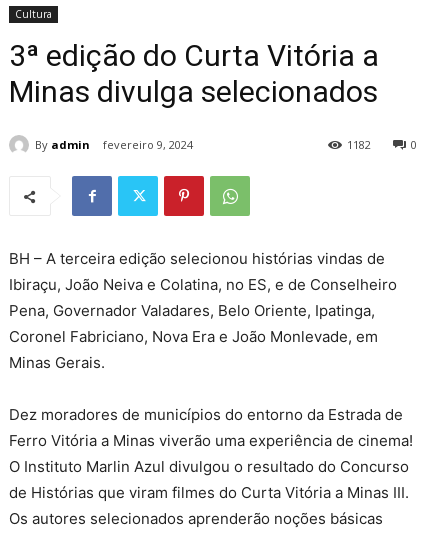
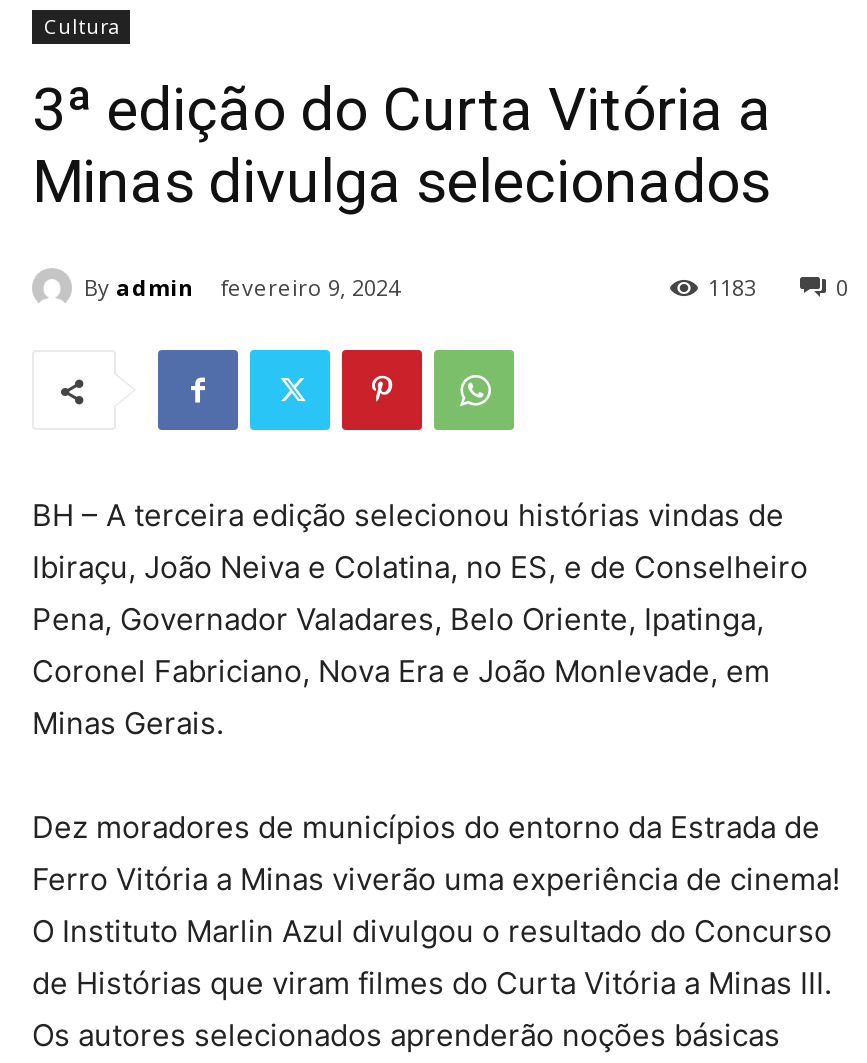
- 1182
+ 1183
